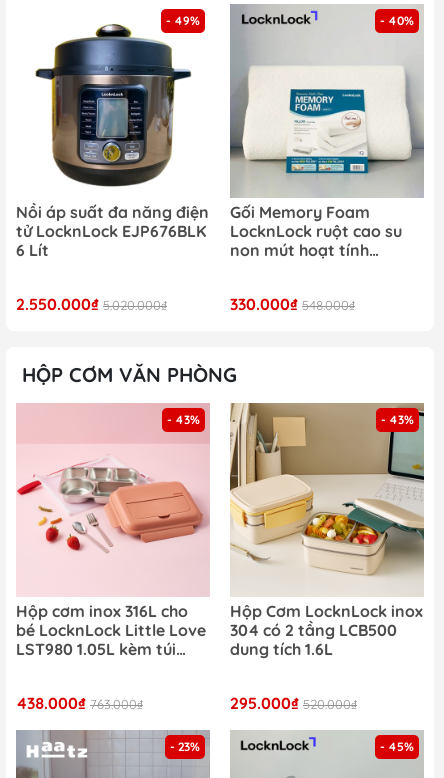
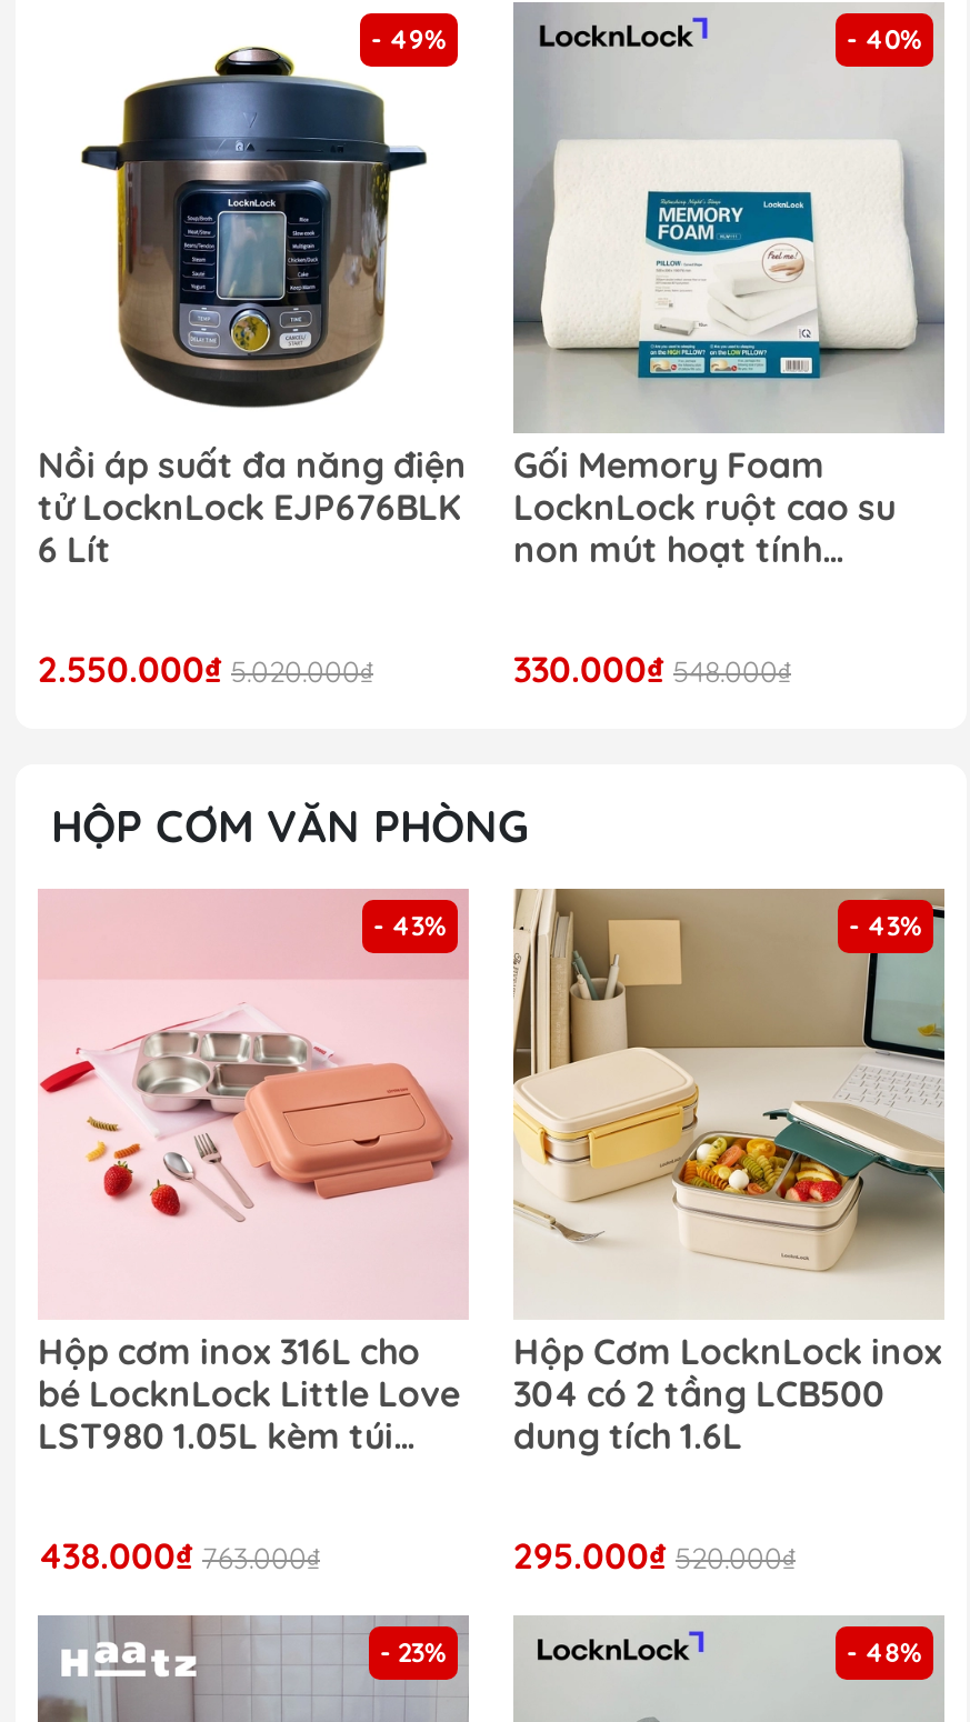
- - 45%
+ - 48%
